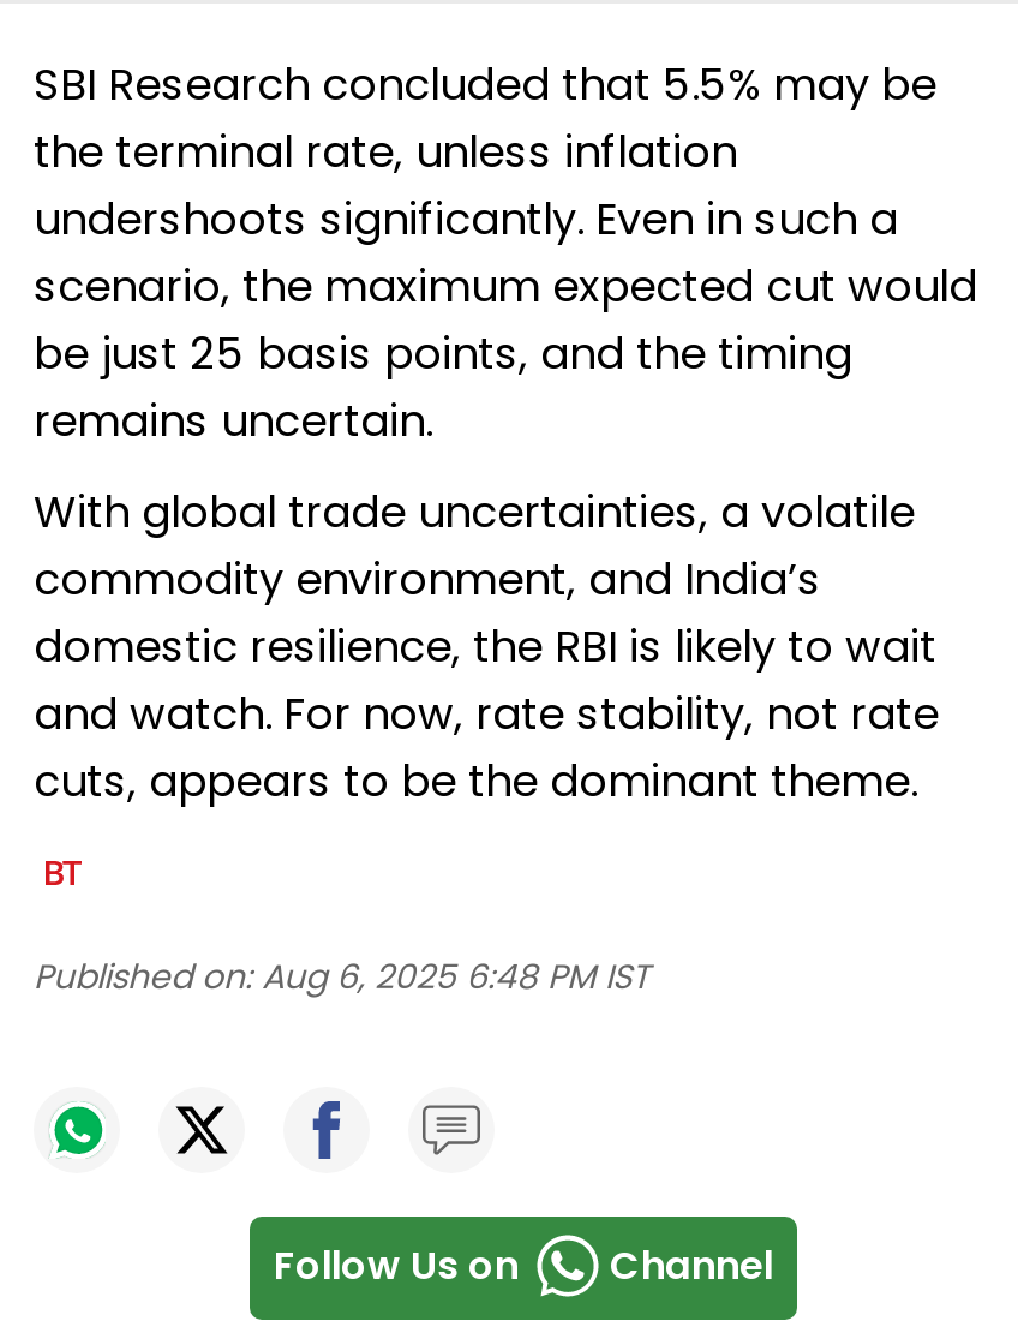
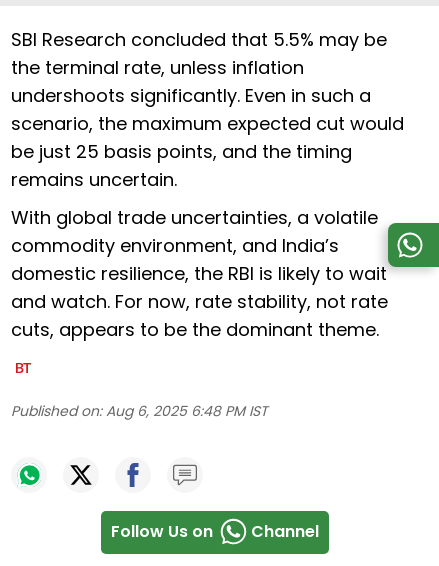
+ [image]
